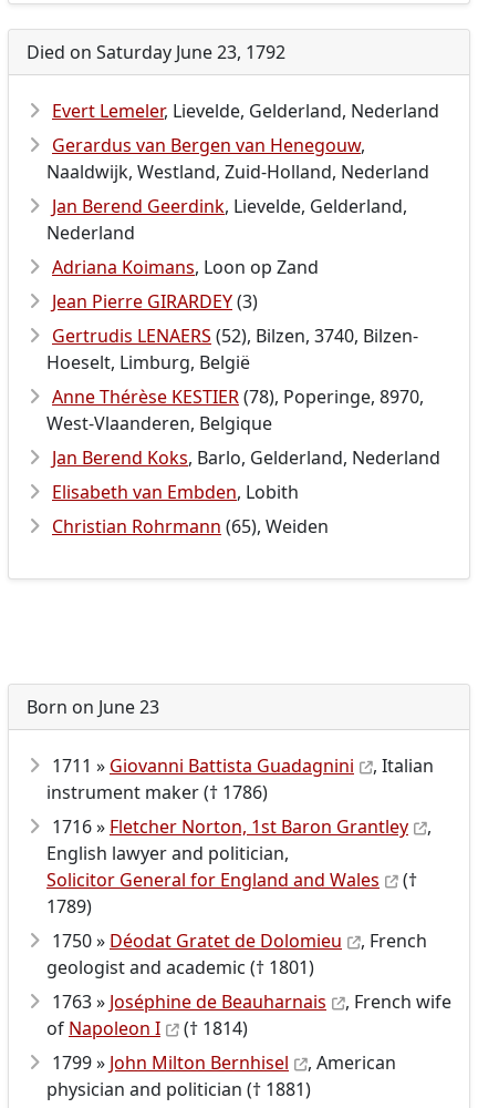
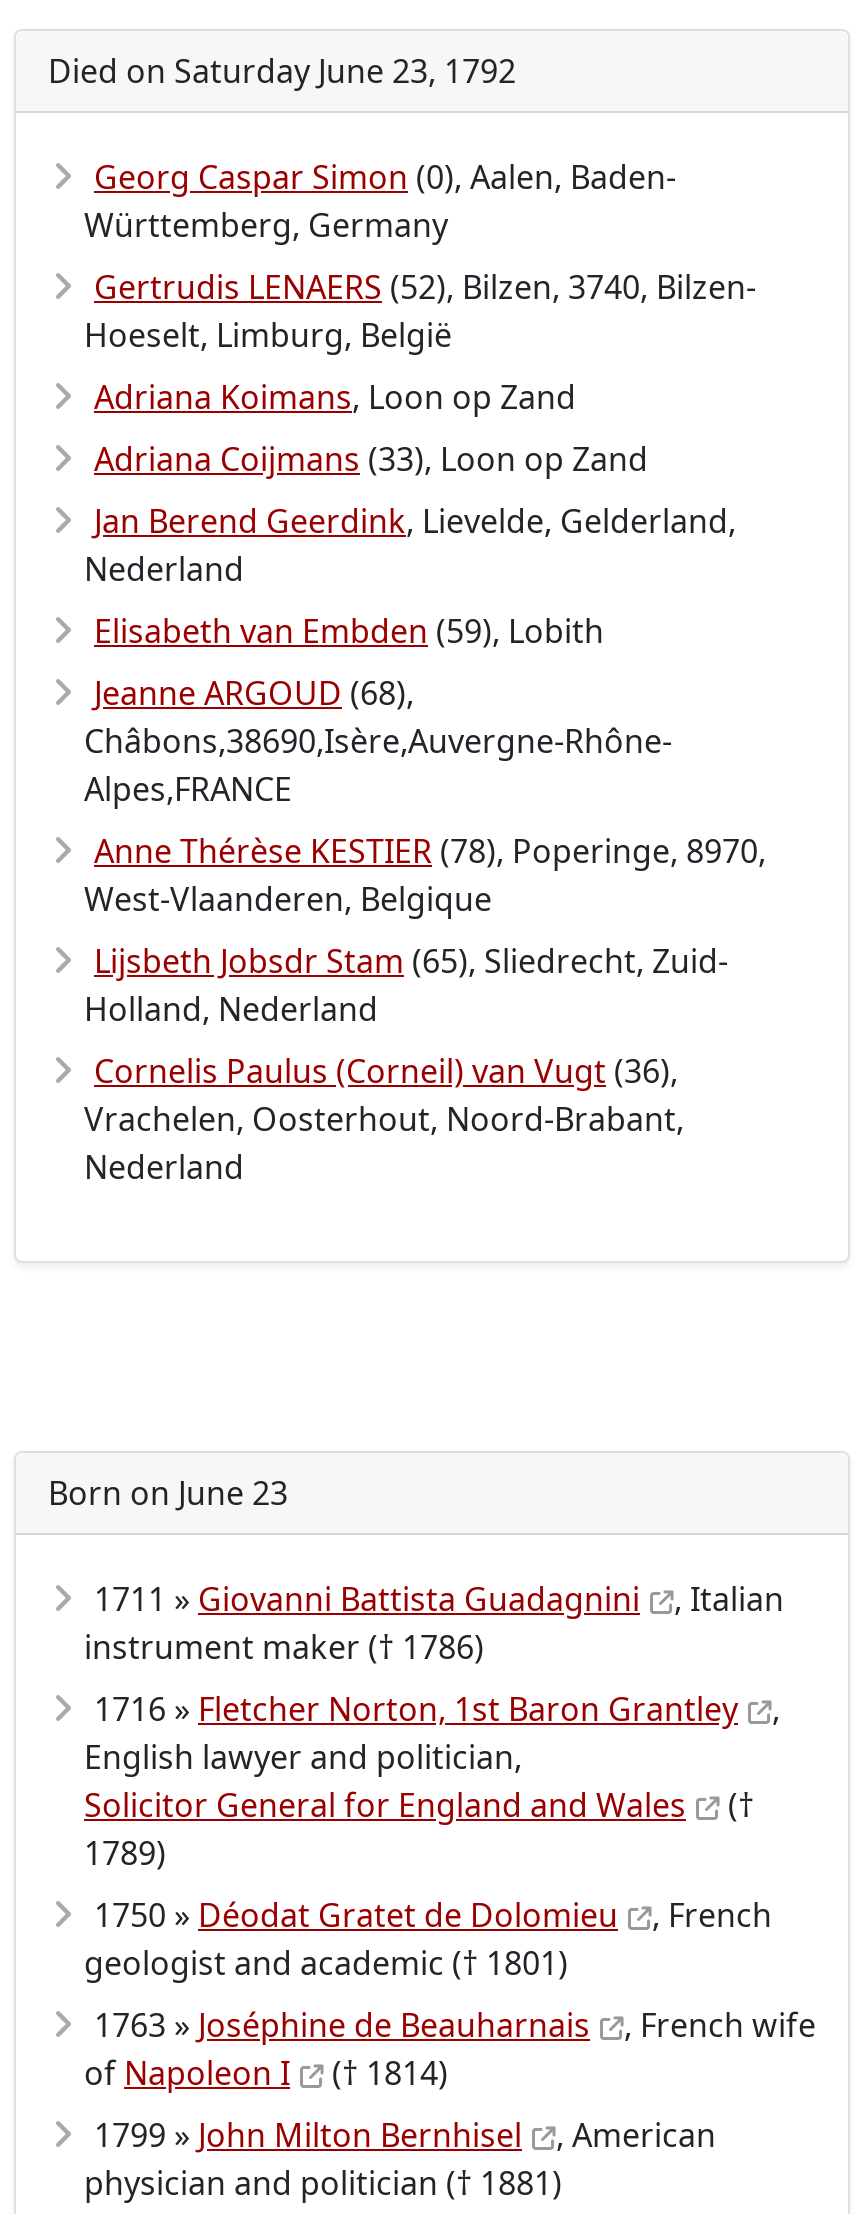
- Evert Lemeler, Lievelde, Gelderland, Nederland
- Gerardus van Bergen van Henegouw,
- Naaldwijk, Westland, Zuid-Holland, Nederland
+ Georg Caspar Simon (0), Aalen, Baden-
+ Württemberg, Germany
+ Adriana Coijmans (33), Loon op Zand

moved up: Adriana Koimans, Loon op Zand

- Jean Pierre GIRARDEY (3)
+ Elisabeth van Embden (59), Lobith
+ Jeanne ARGOUD (68),
+ Châbons,38690,Isère,Auvergne-Rhône-
+ Alpes,FRANCE

moved up: Gertrudis LENAERS (52), Bilzen, 3740, Bilzen- | Hoeselt, Limburg, België

- Jan Berend Koks, Barlo, Gelderland, Nederland
- Elisabeth van Embden, Lobith
- Christian Rohrmann (65), Weiden
+ Lijsbeth Jobsdr Stam (65), Sliedrecht, Zuid-
+ Holland, Nederland
+ Cornelis Paulus (Corneil) van Vugt (36),
+ Vrachelen, Oosterhout, Noord-Brabant,
+ Nederland
